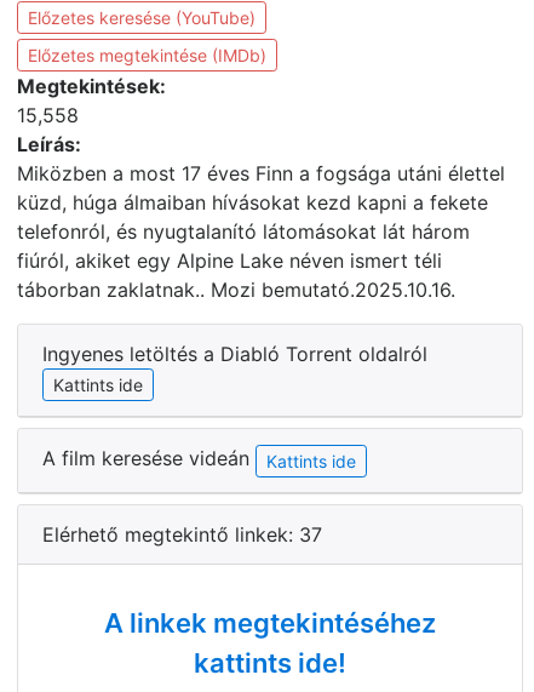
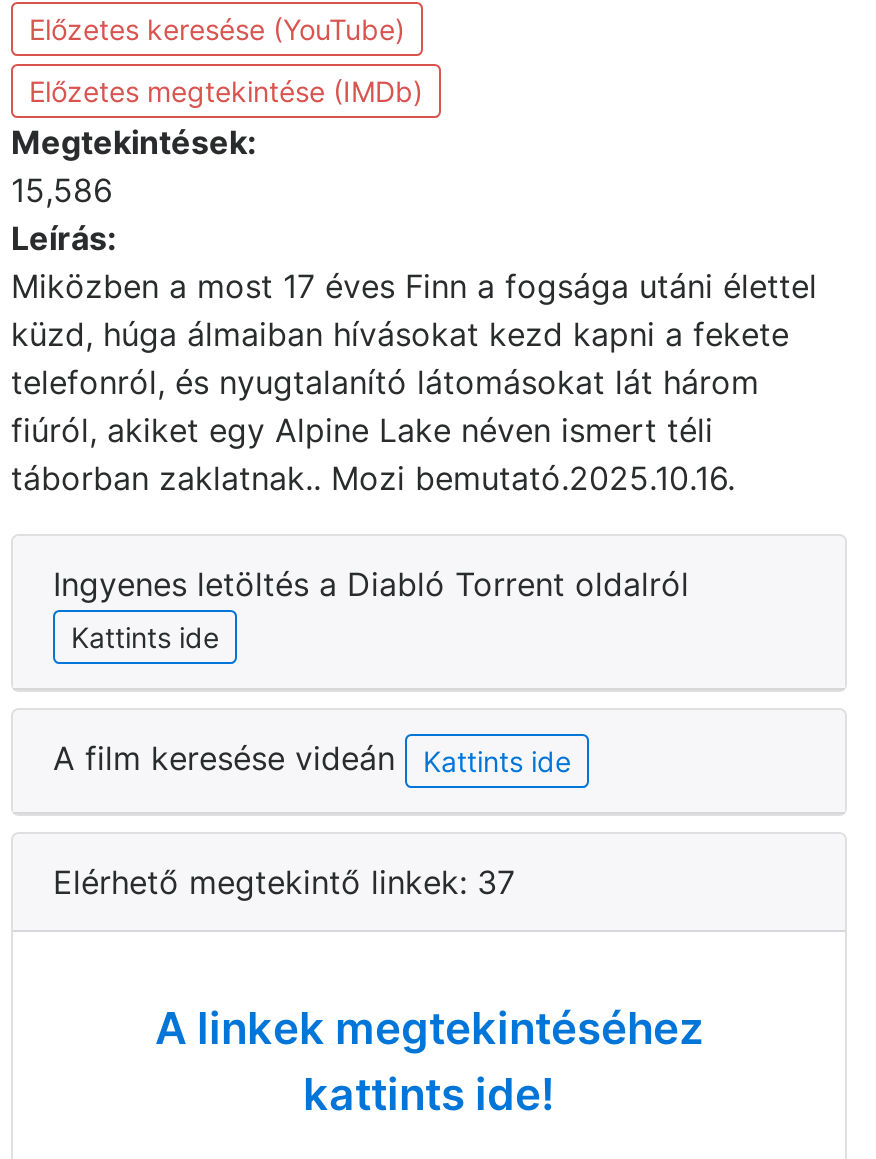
- 15,558
+ 15,586
